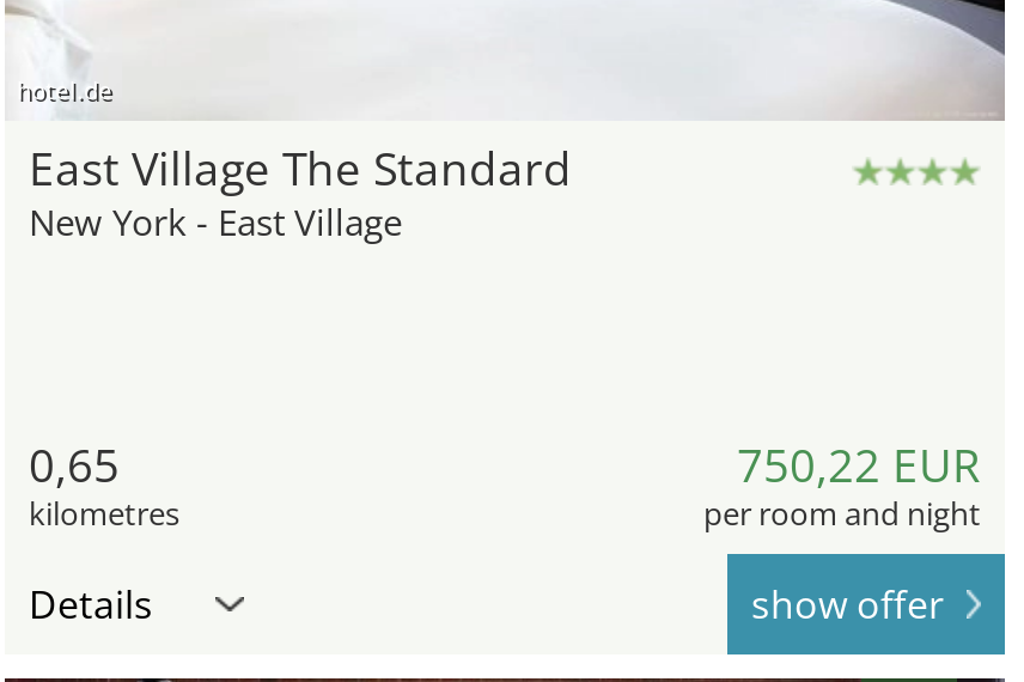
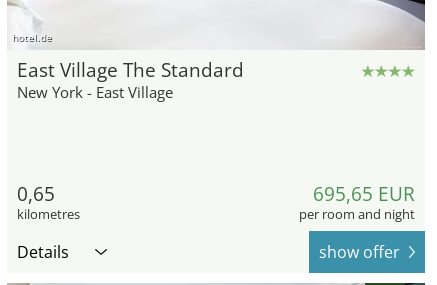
- 750,22 EUR
+ 695,65 EUR
